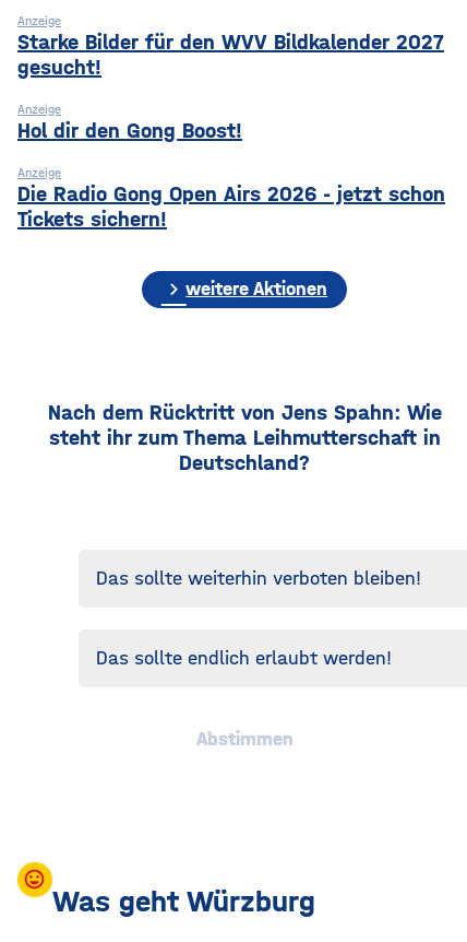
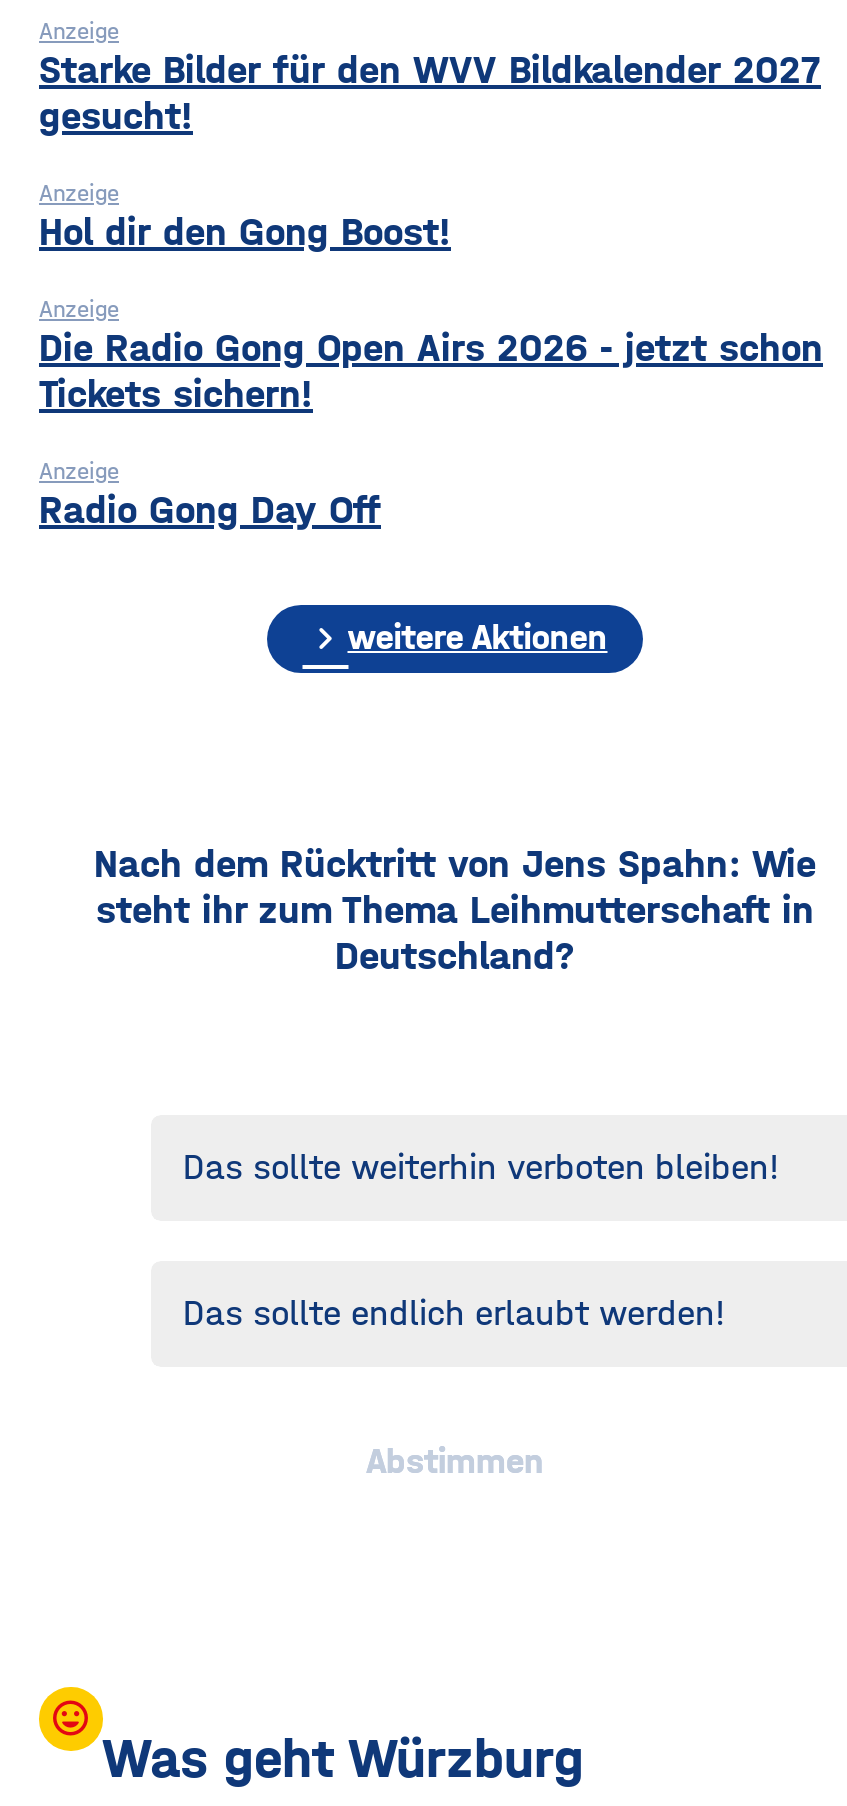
+ Anzeige
+ Radio Gong Day Off
